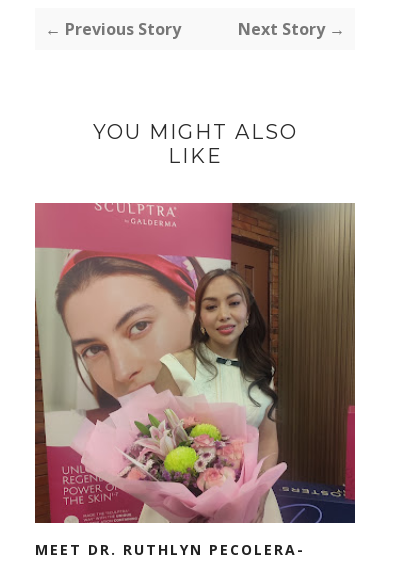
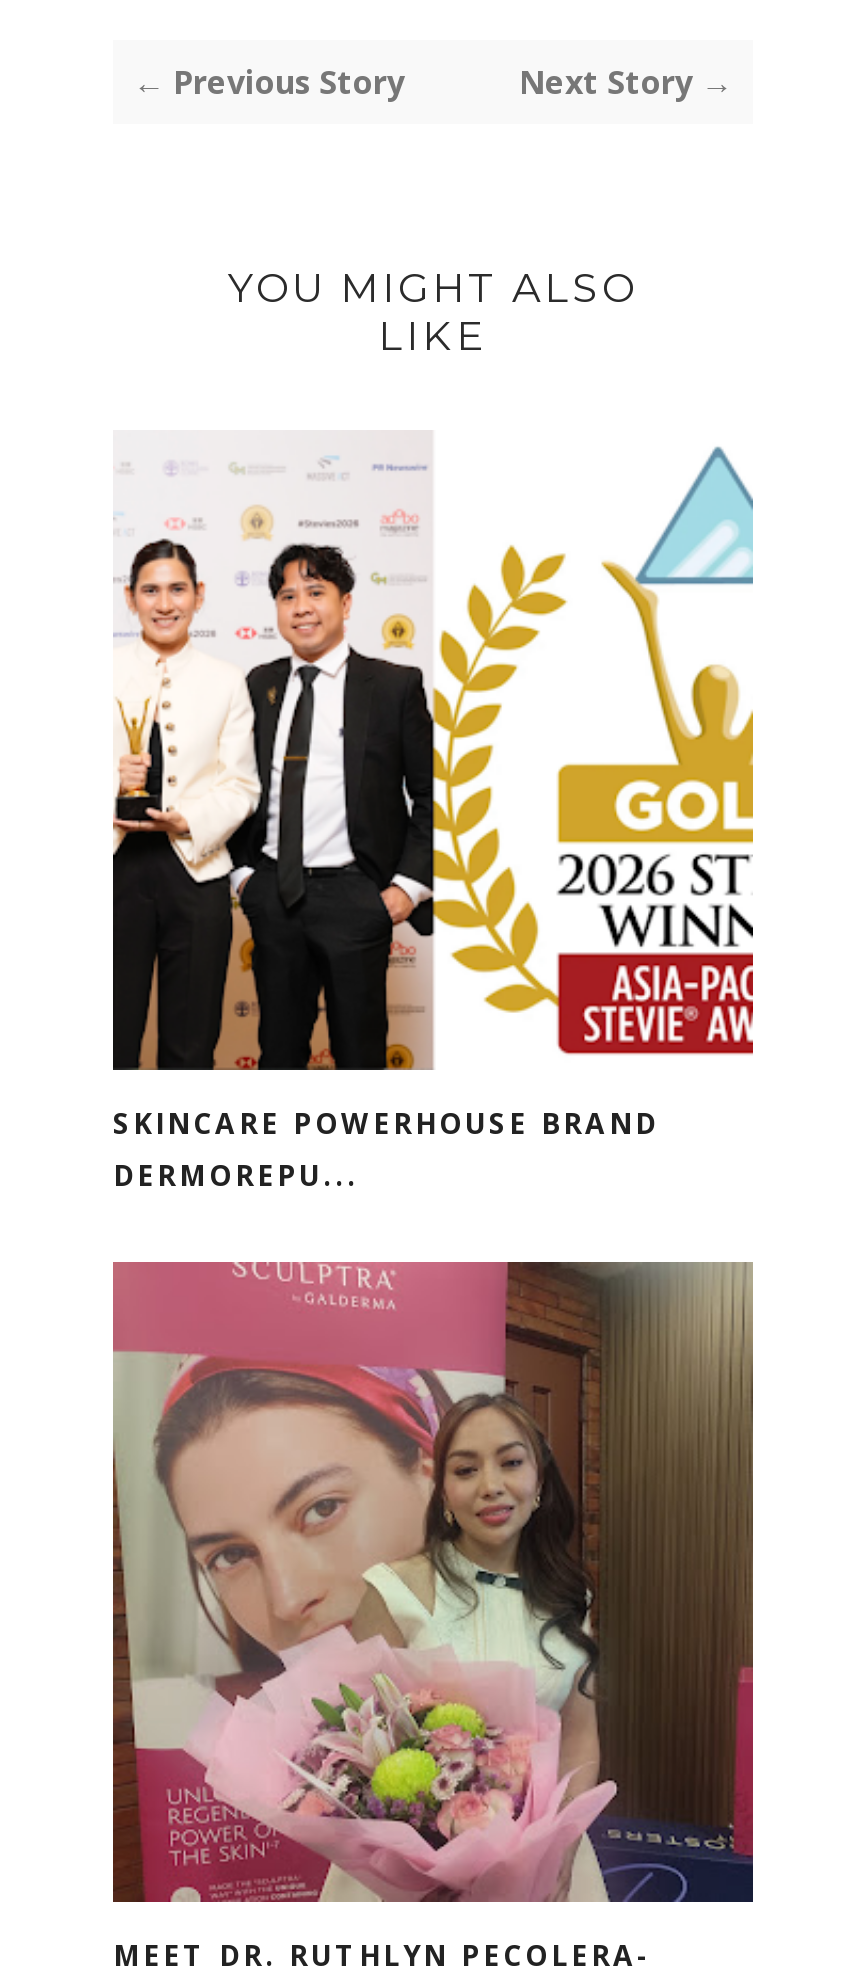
+ [image]
+ SKINCARE POWERHOUSE BRAND
+ DERMOREPU...
